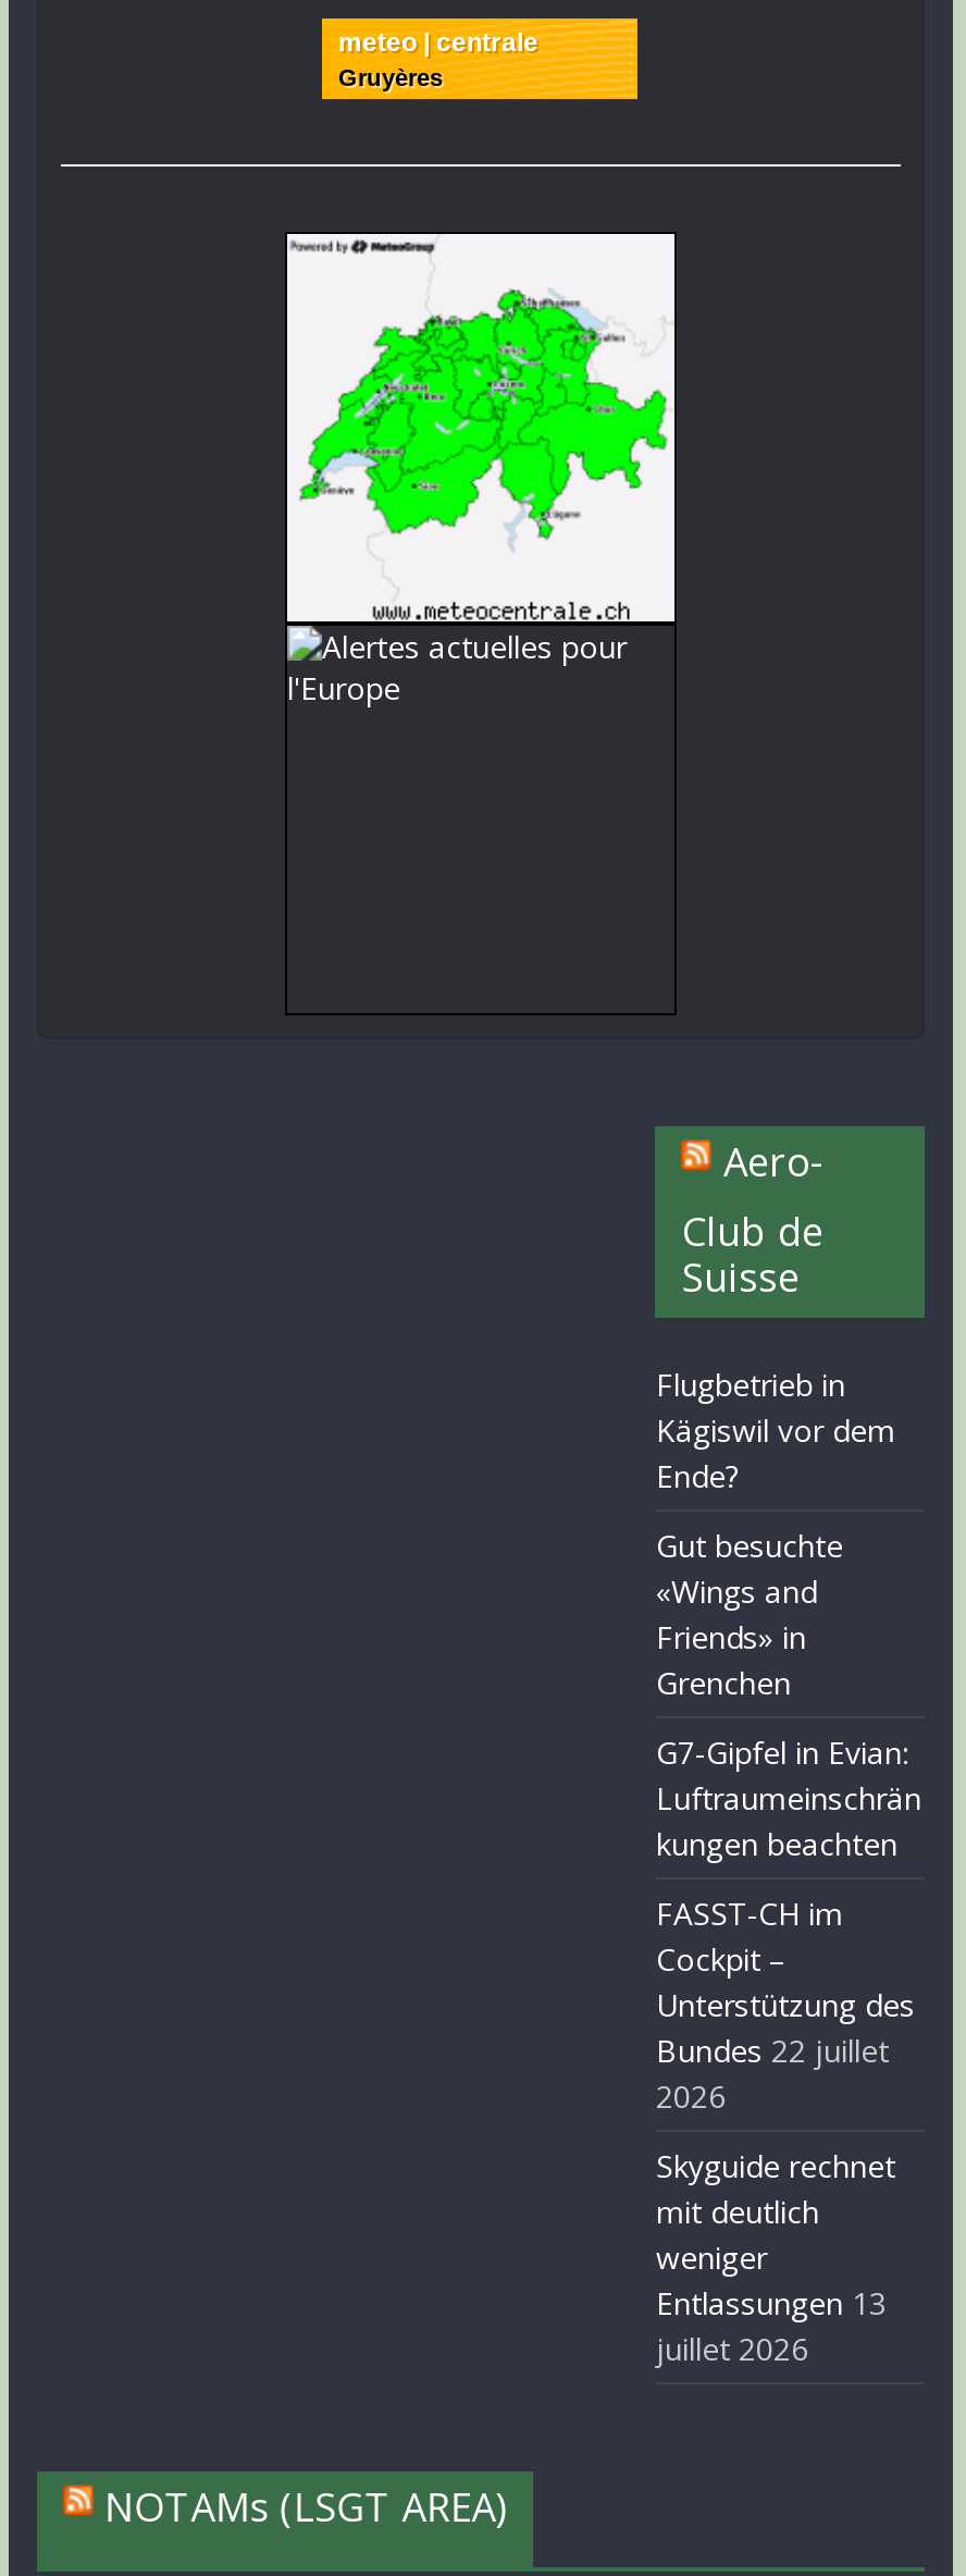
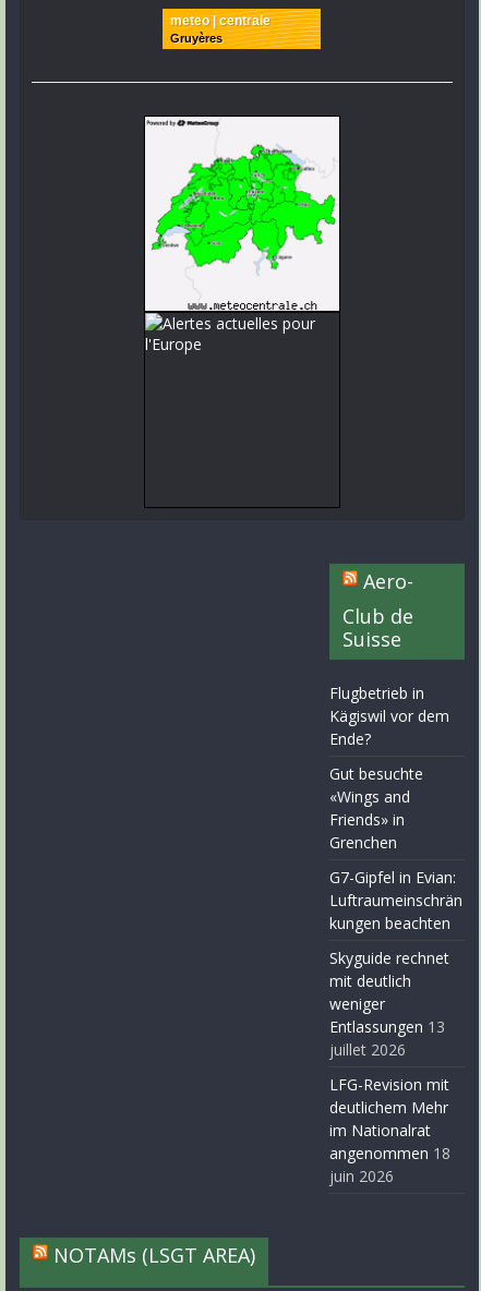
- FASST-CH im
- Cockpit –
- Unterstützung des
- Bundes 22 juillet
- 2026

moved up: Skyguide rechnet | mit deutlich | weniger | Entlassungen 13 | juillet 2026

+ LFG-Revision mit
+ deutlichem Mehr
+ im Nationalrat
+ angenommen 18
+ juin 2026
